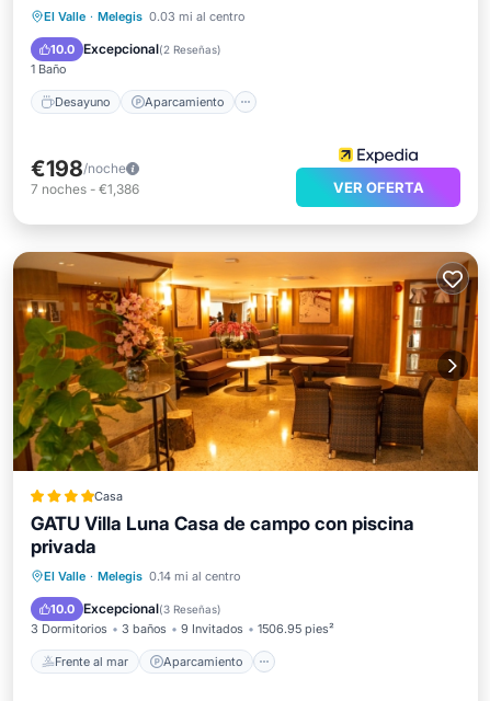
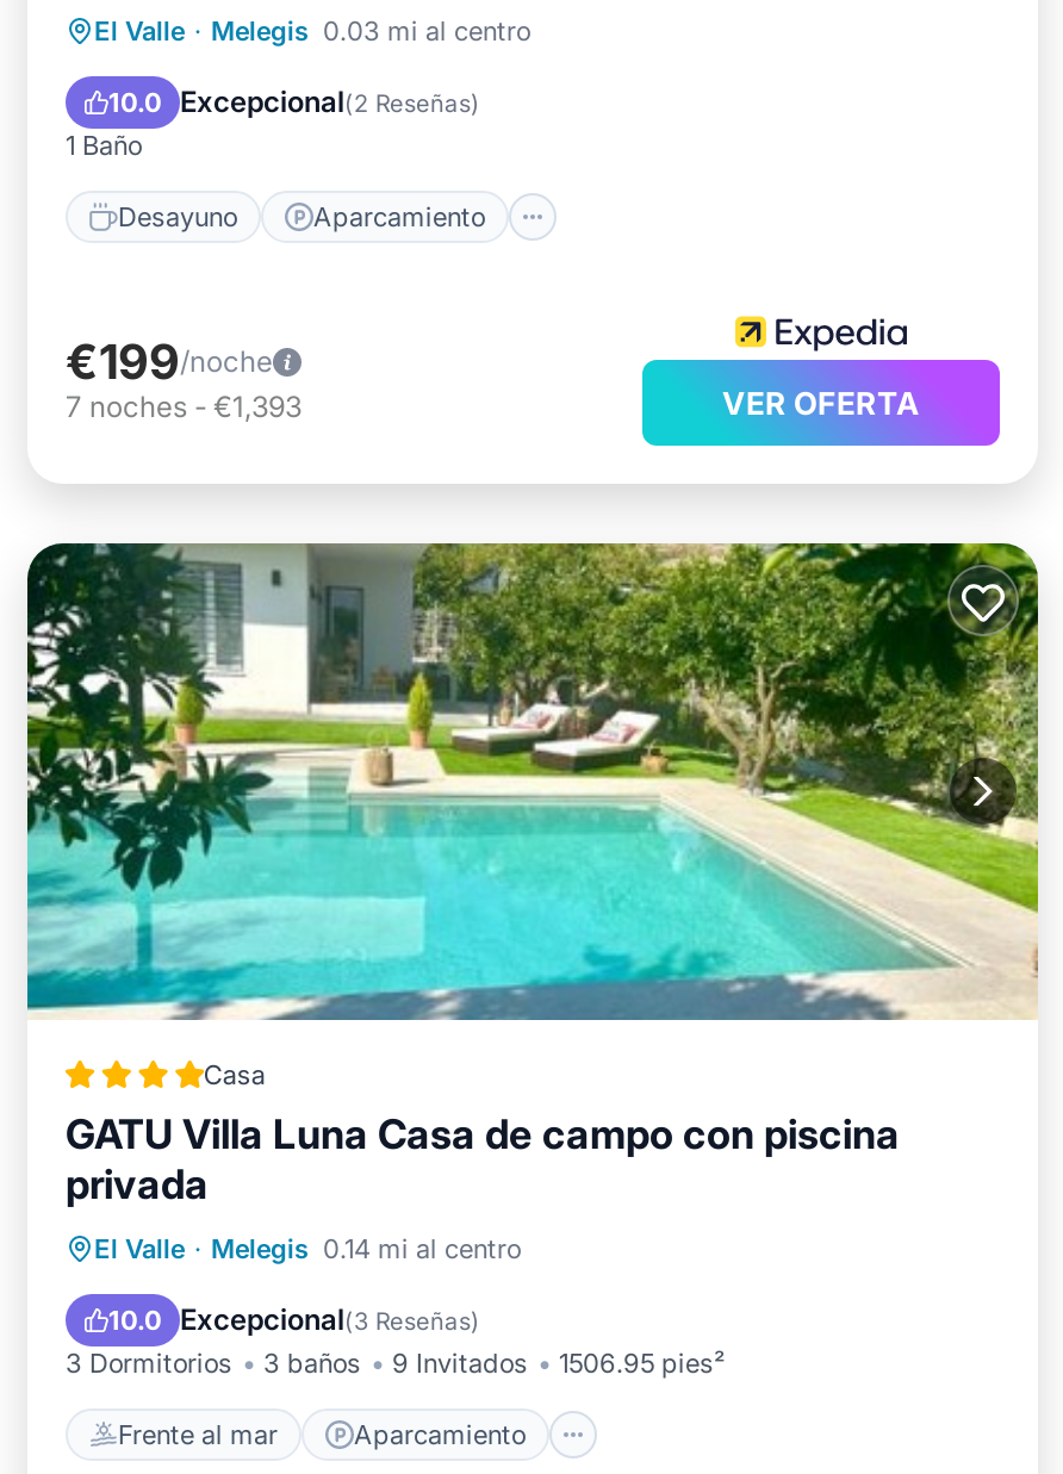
- €198/noche
+ €199/noche

- 7 noches - €1,386
+ 7 noches - €1,393

- [image]
+ [image]
